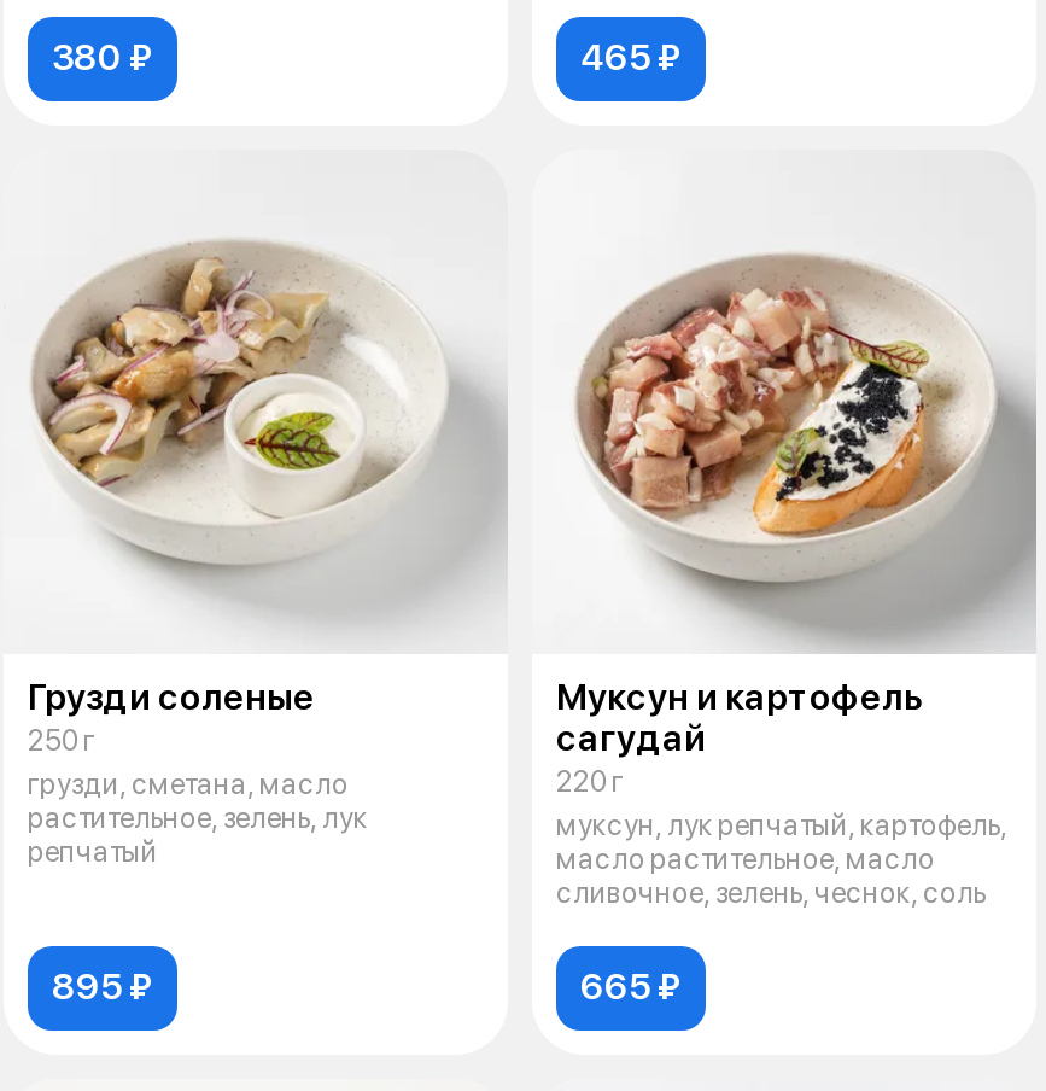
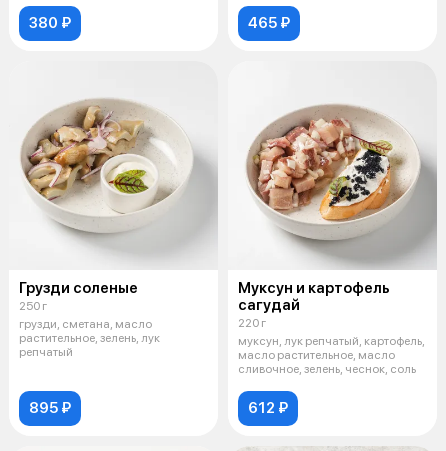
- 665 ₽
+ 612 ₽
